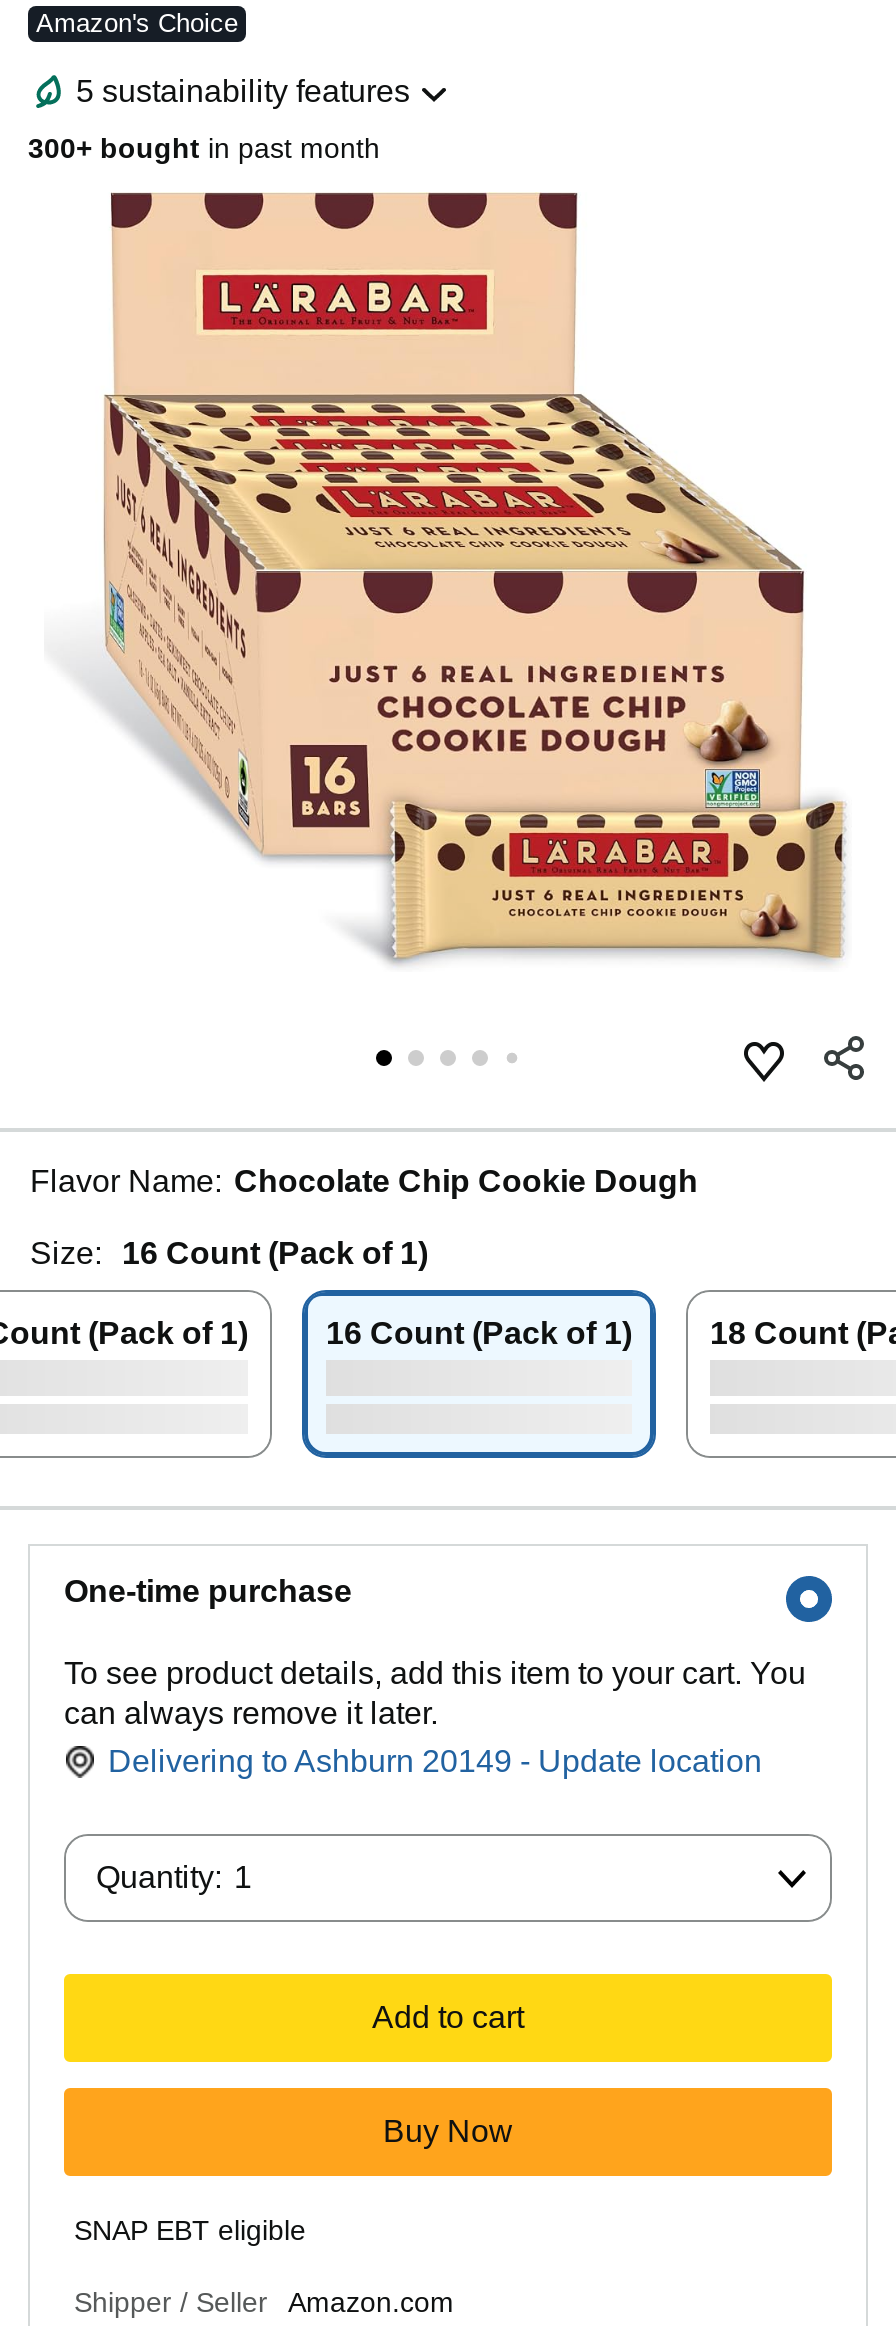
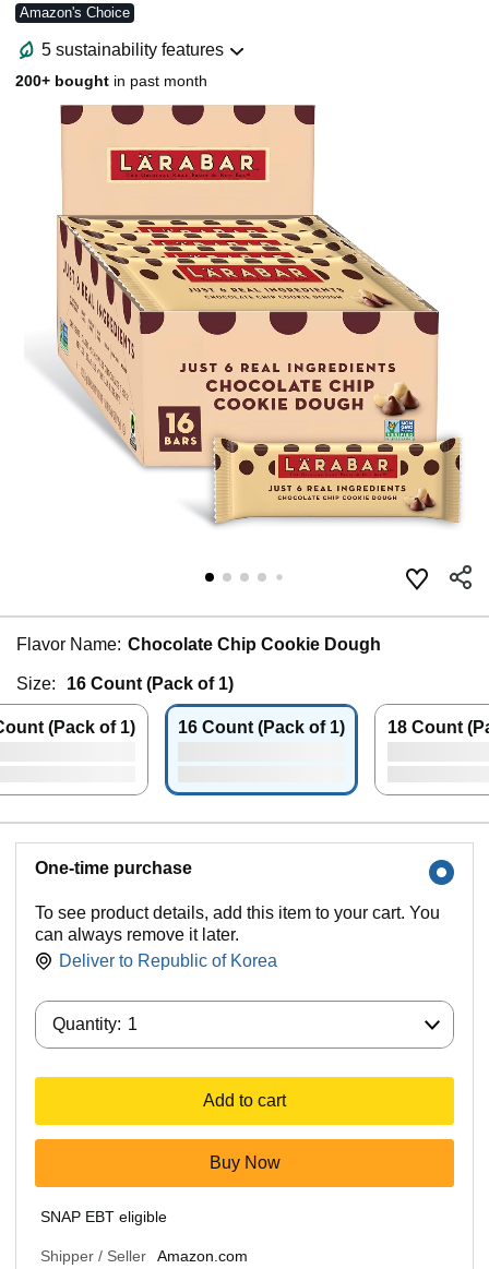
- 300+ bought in past month
+ 200+ bought in past month

- Delivering to Ashburn 20149 - Update location
+ Deliver to Republic of Korea
